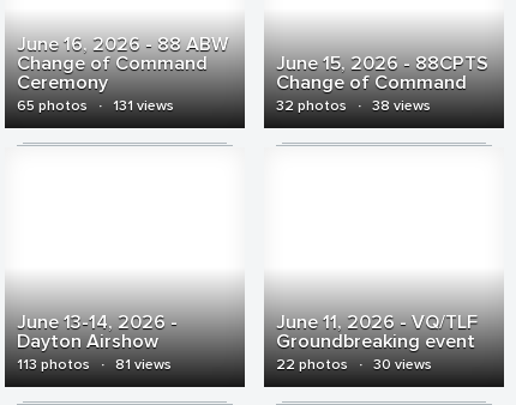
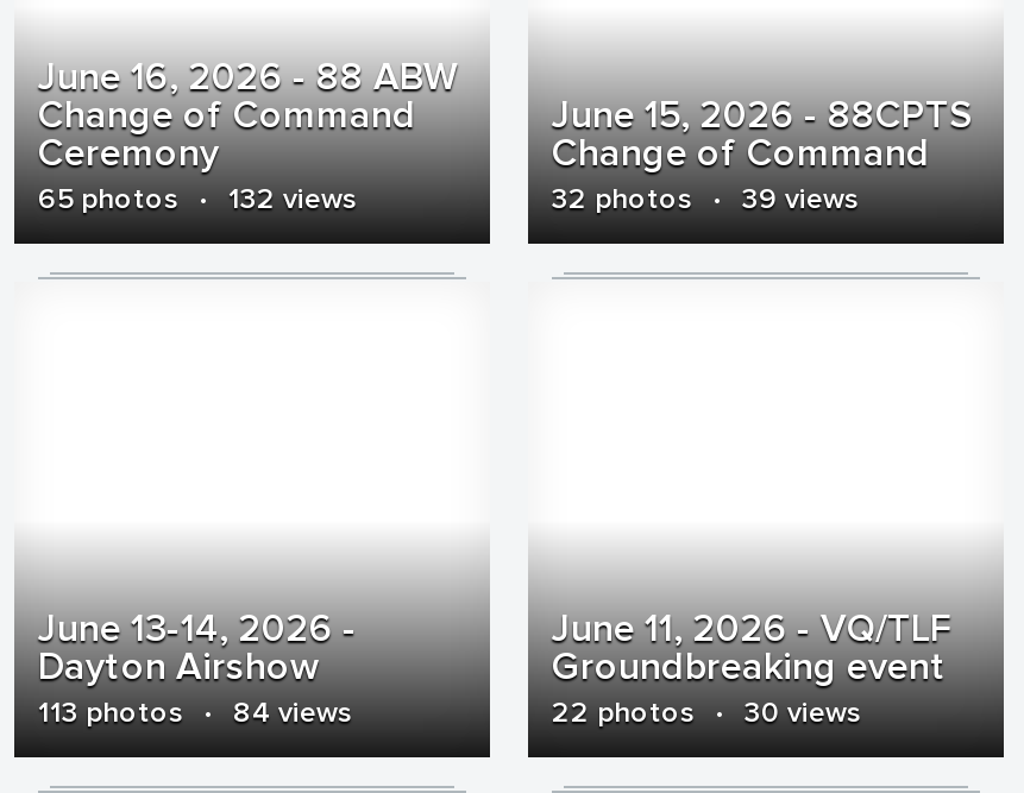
- 65 photos · 131 views
+ 65 photos · 132 views

- 32 photos · 38 views
+ 32 photos · 39 views

- 113 photos · 81 views
+ 113 photos · 84 views
